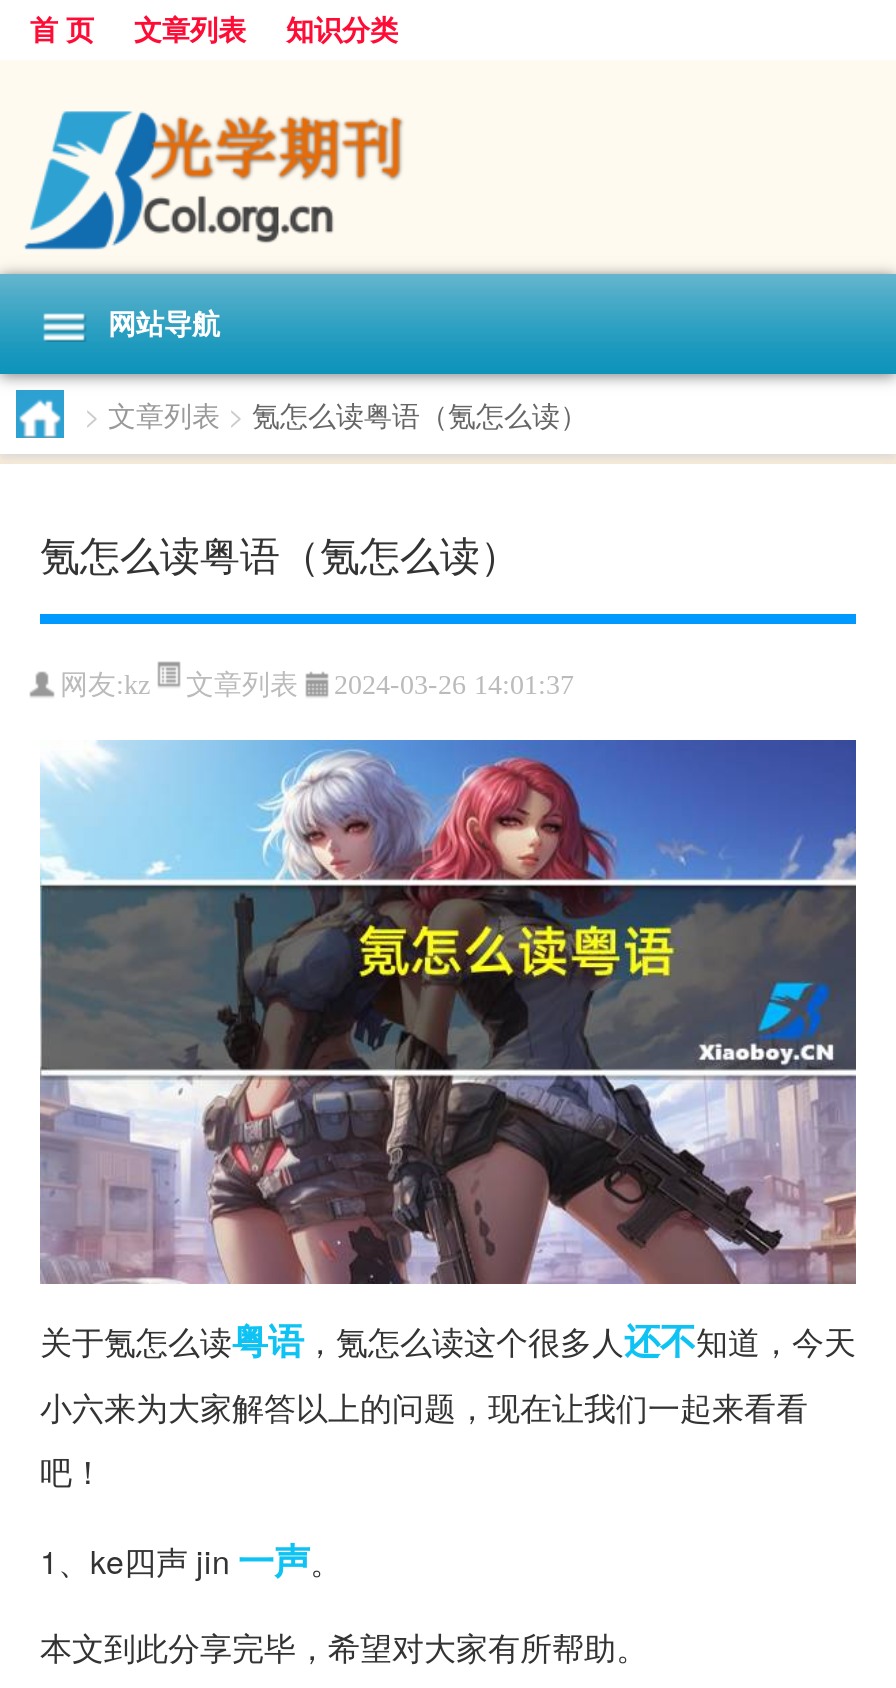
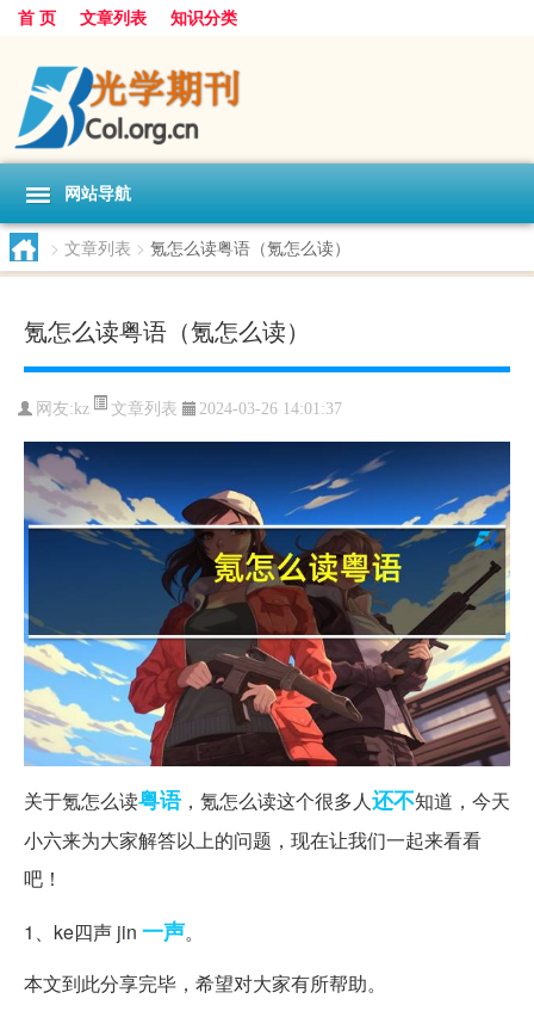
- [image]
+ [image]
